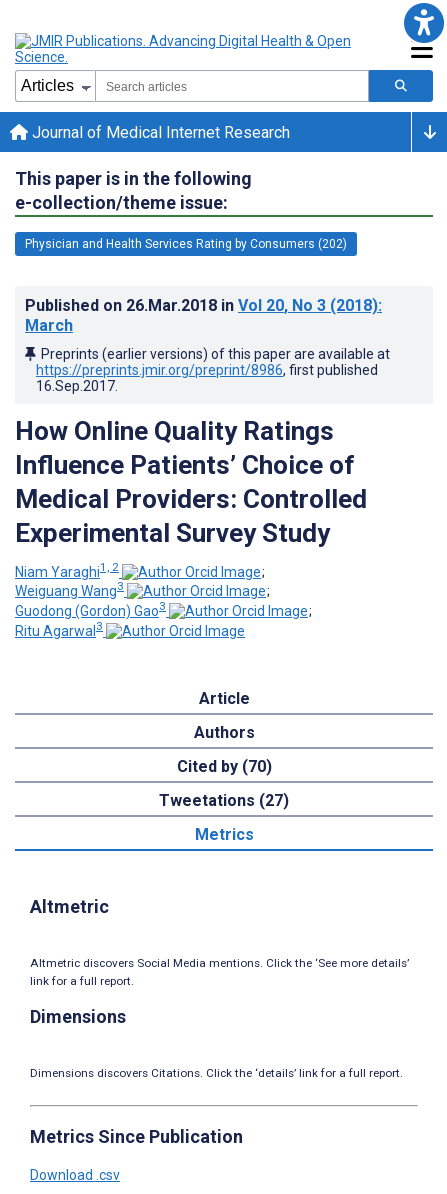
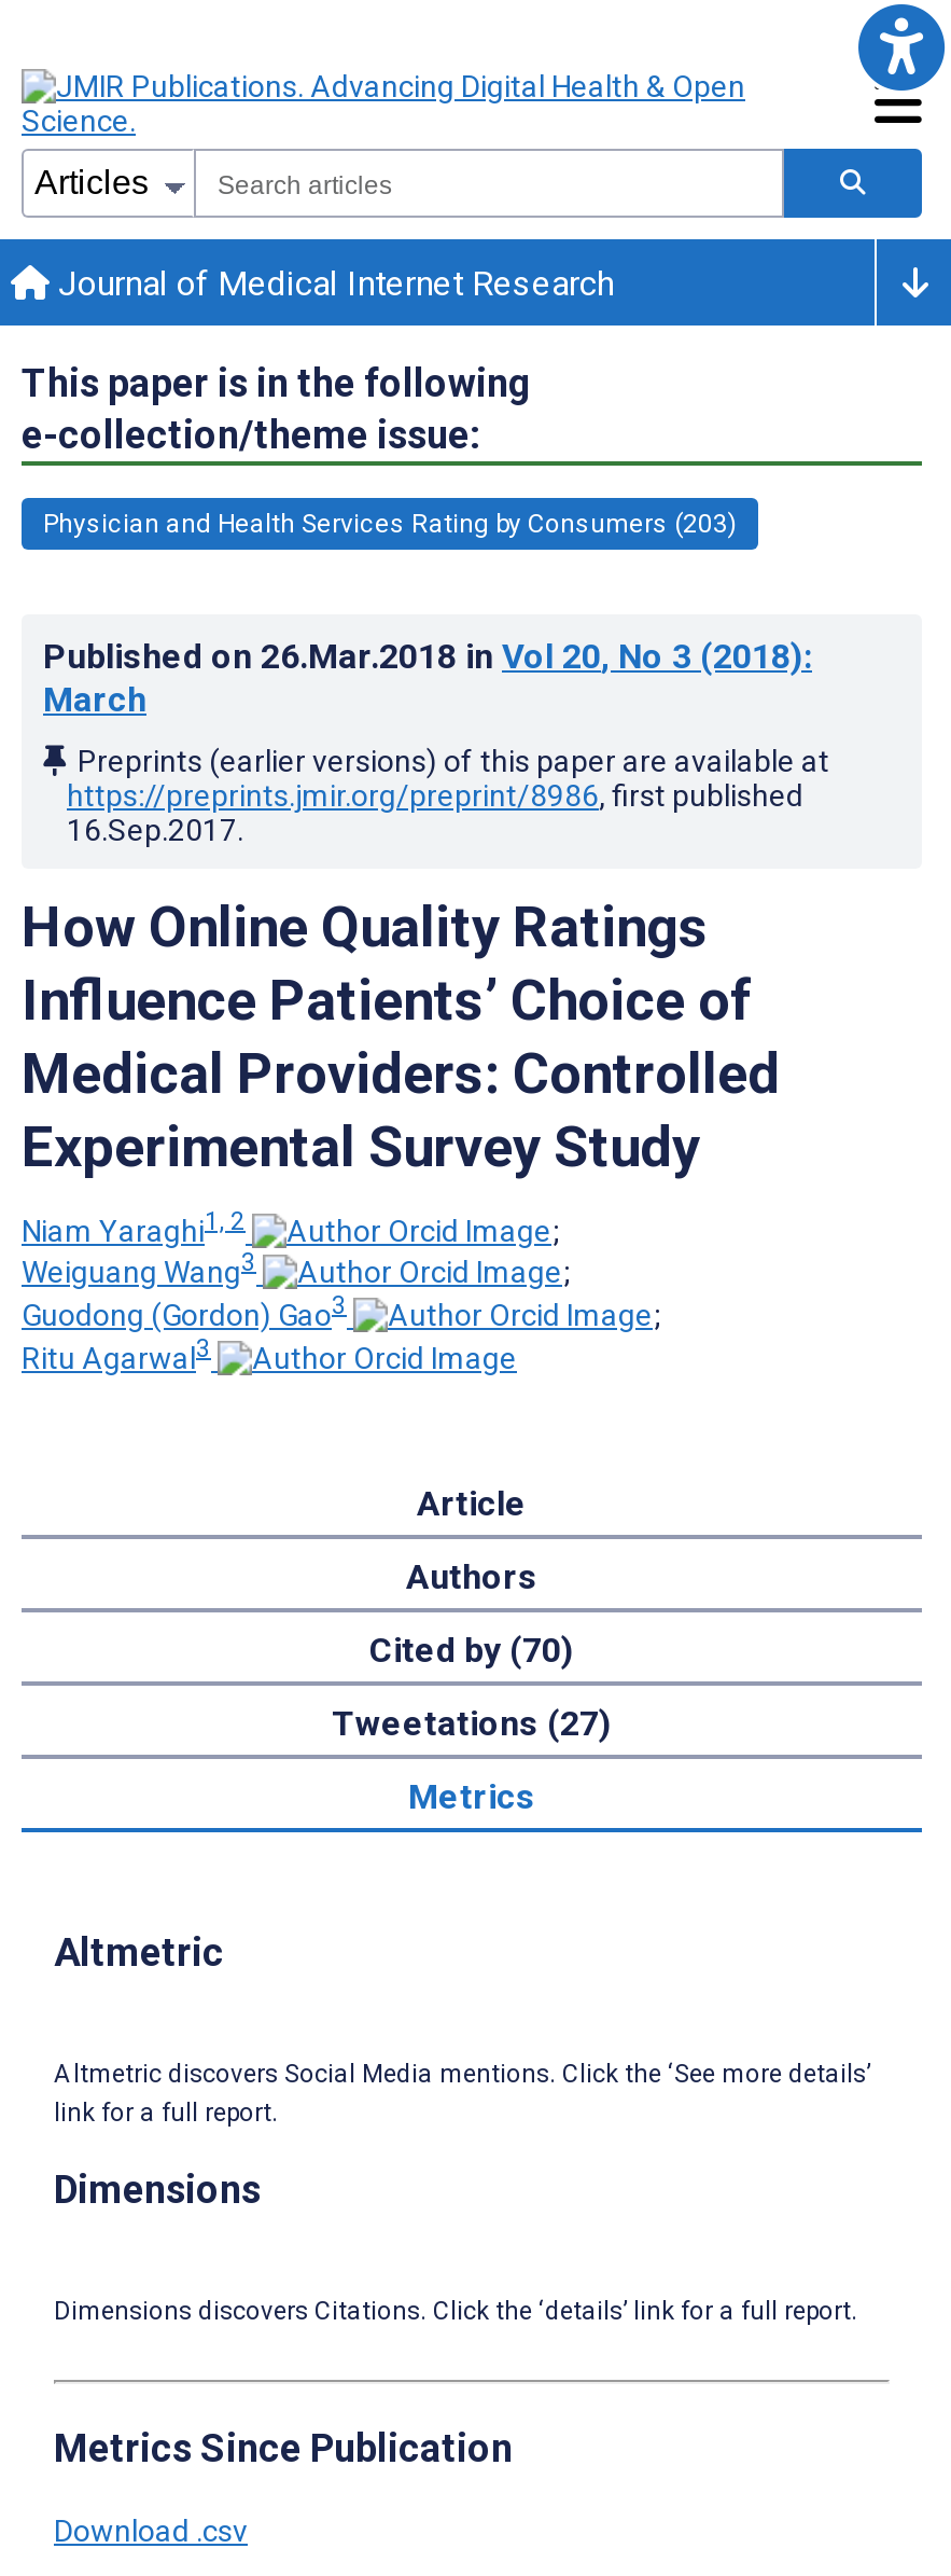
- Physician and Health Services Rating by Consumers (202)
+ Physician and Health Services Rating by Consumers (203)
